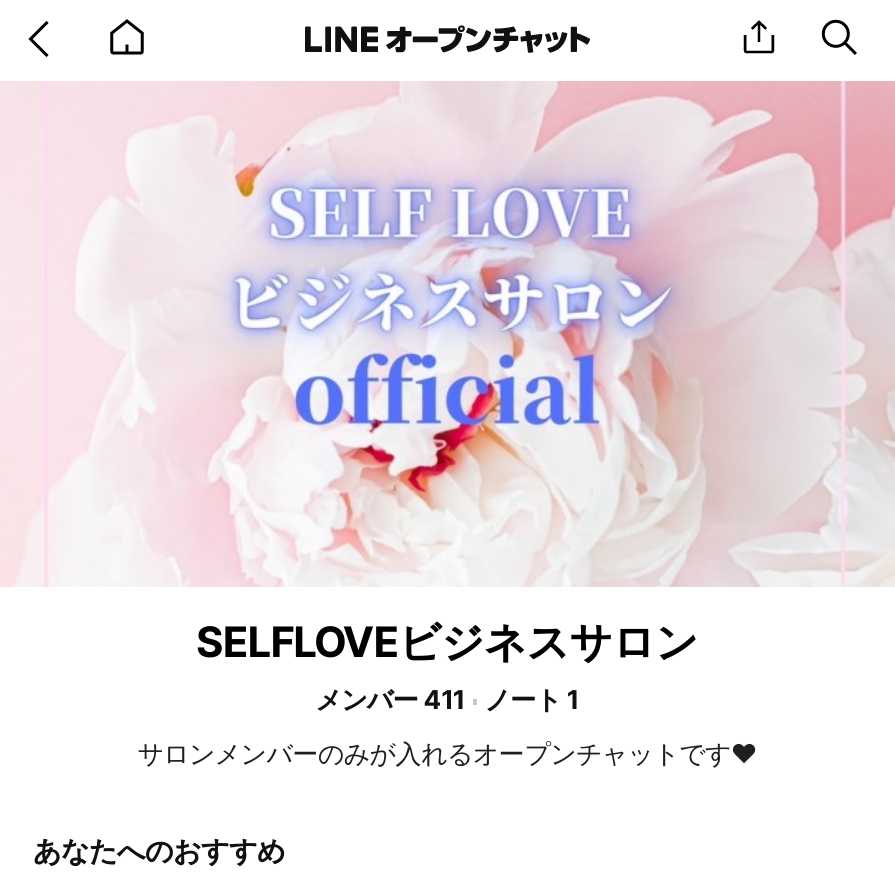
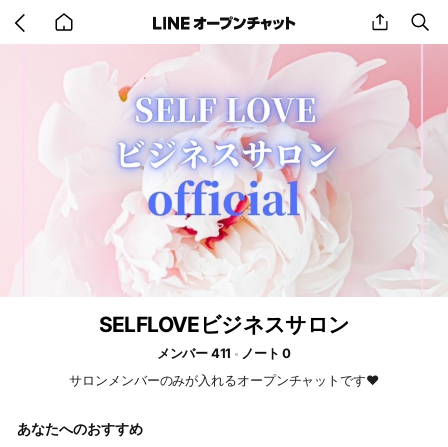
- メンバー 411 ノート 1
+ メンバー 411 ノート 0
